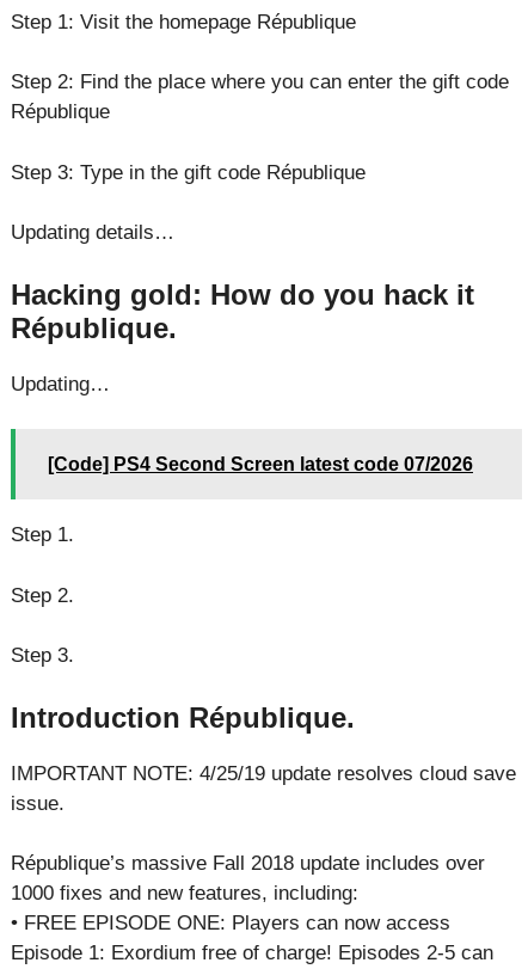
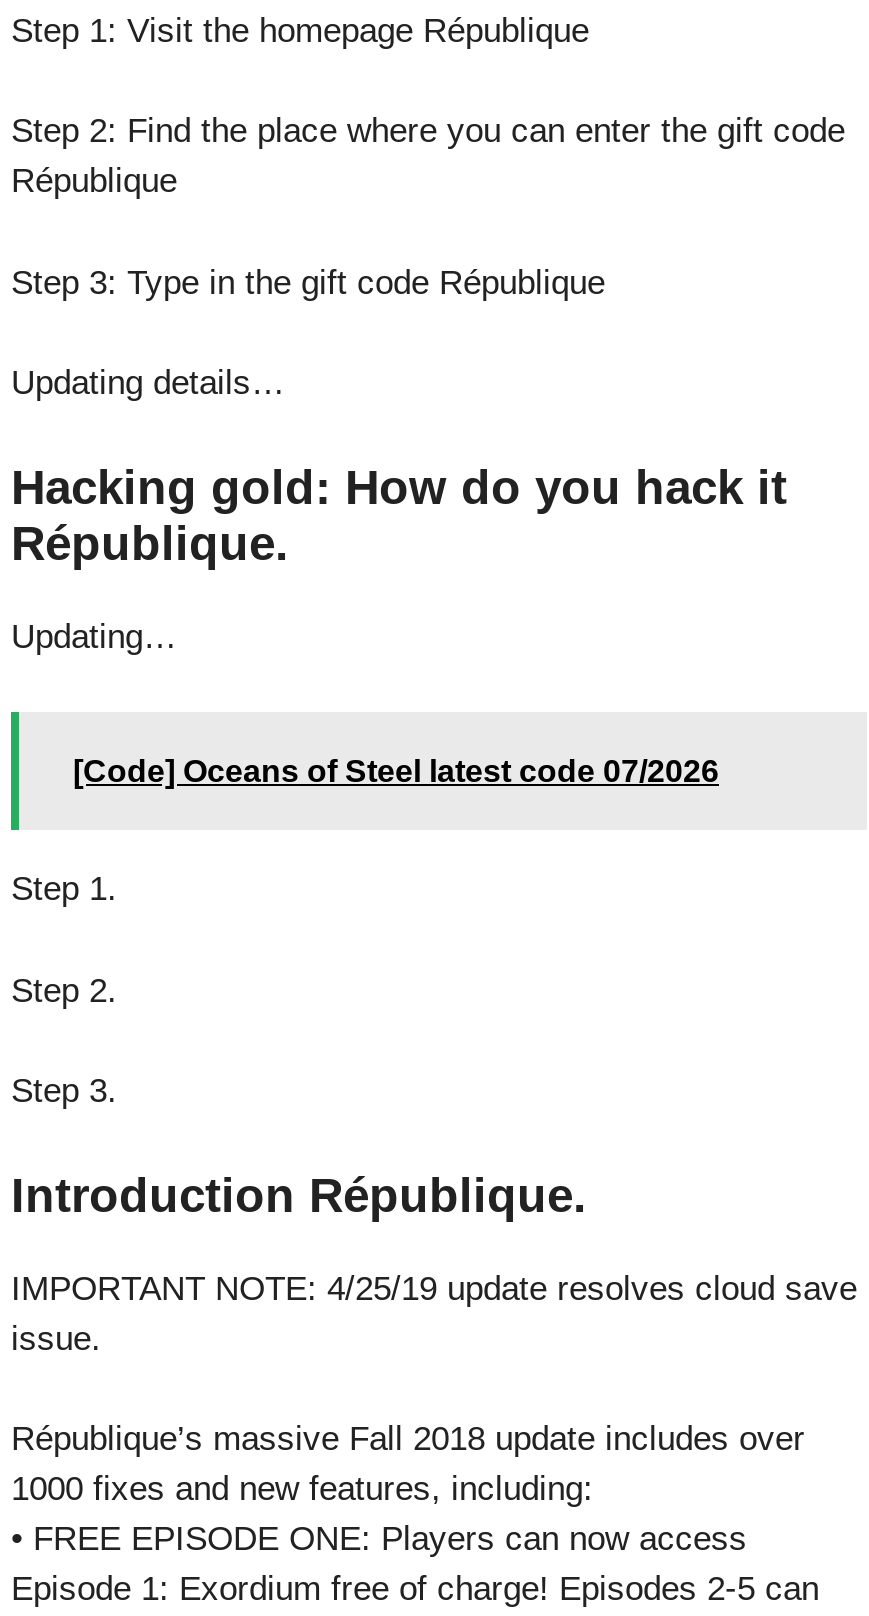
- [Code] PS4 Second Screen latest code 07/2026
+ [Code] Oceans of Steel latest code 07/2026
